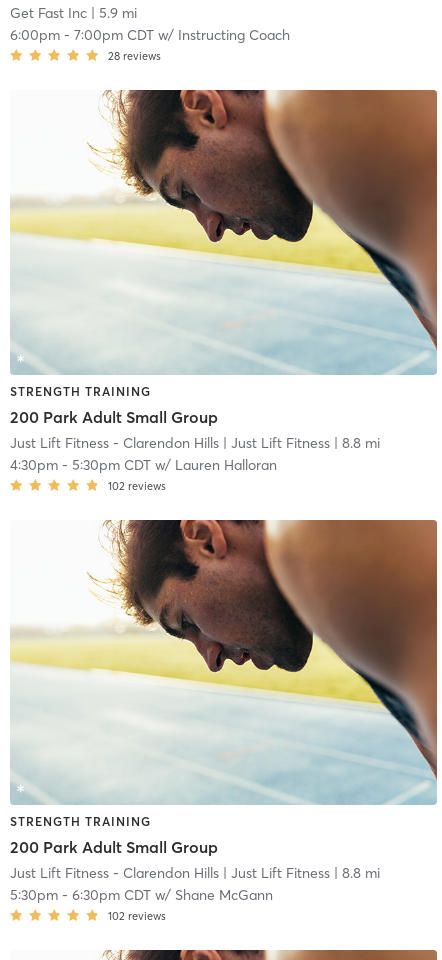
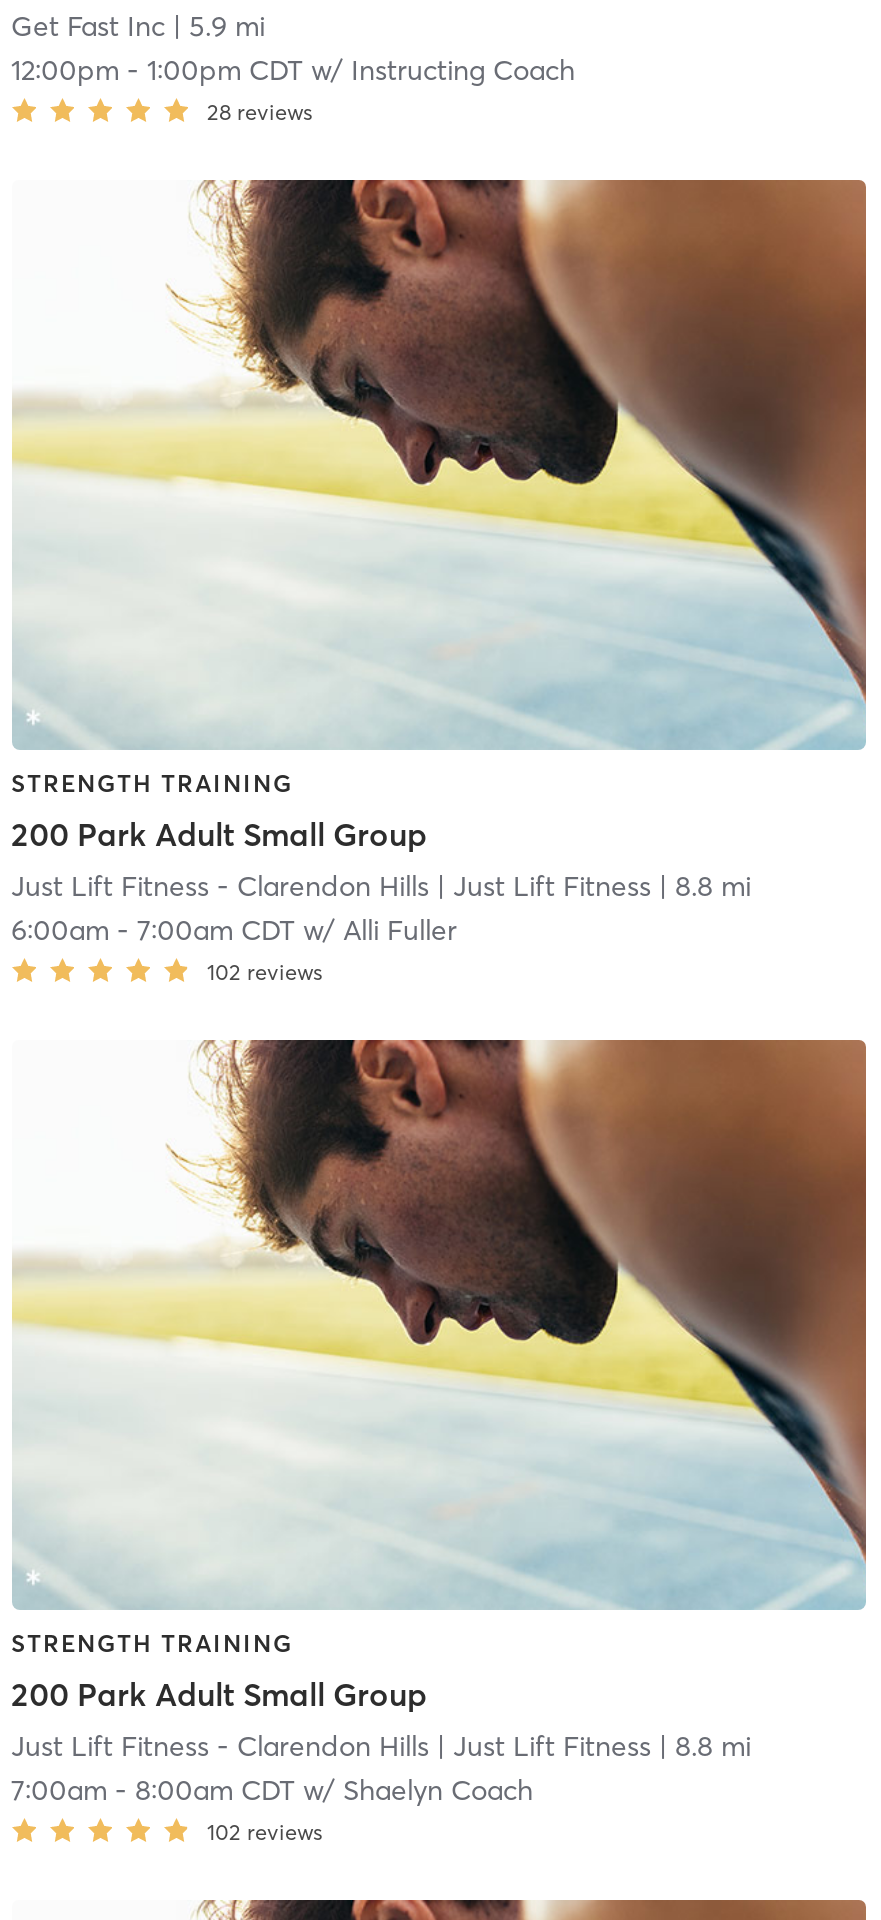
- 6:00pm - 7:00pm CDT w/ Instructing Coach
+ 12:00pm - 1:00pm CDT w/ Instructing Coach

- 4:30pm - 5:30pm CDT w/ Lauren Halloran
+ 6:00am - 7:00am CDT w/ Alli Fuller

- 5:30pm - 6:30pm CDT w/ Shane McGann
+ 7:00am - 8:00am CDT w/ Shaelyn Coach
